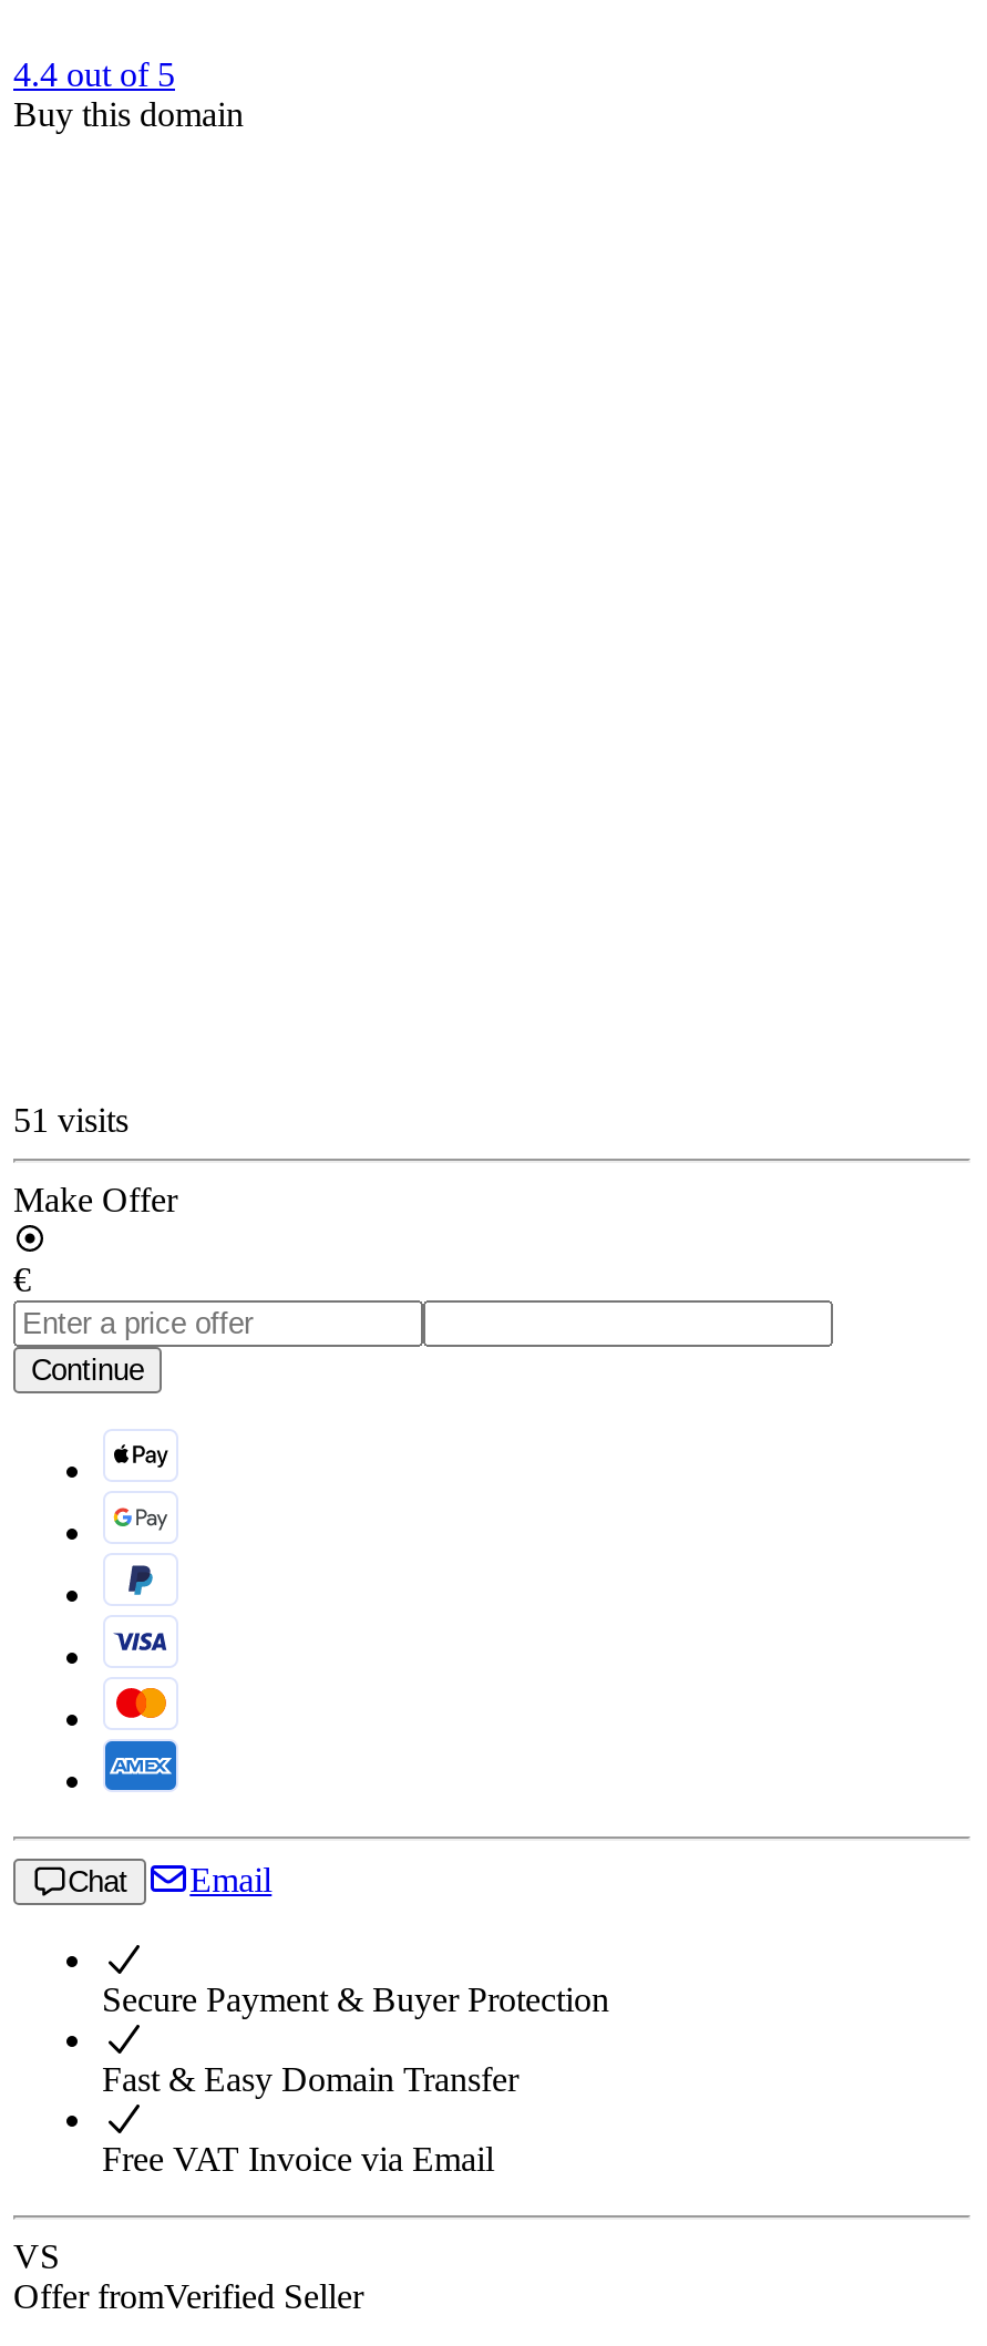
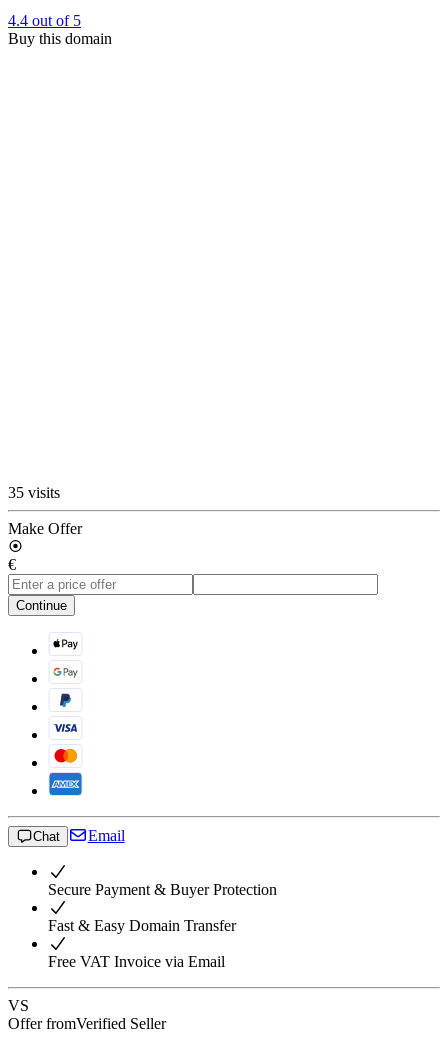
- 51 visits
+ 35 visits
